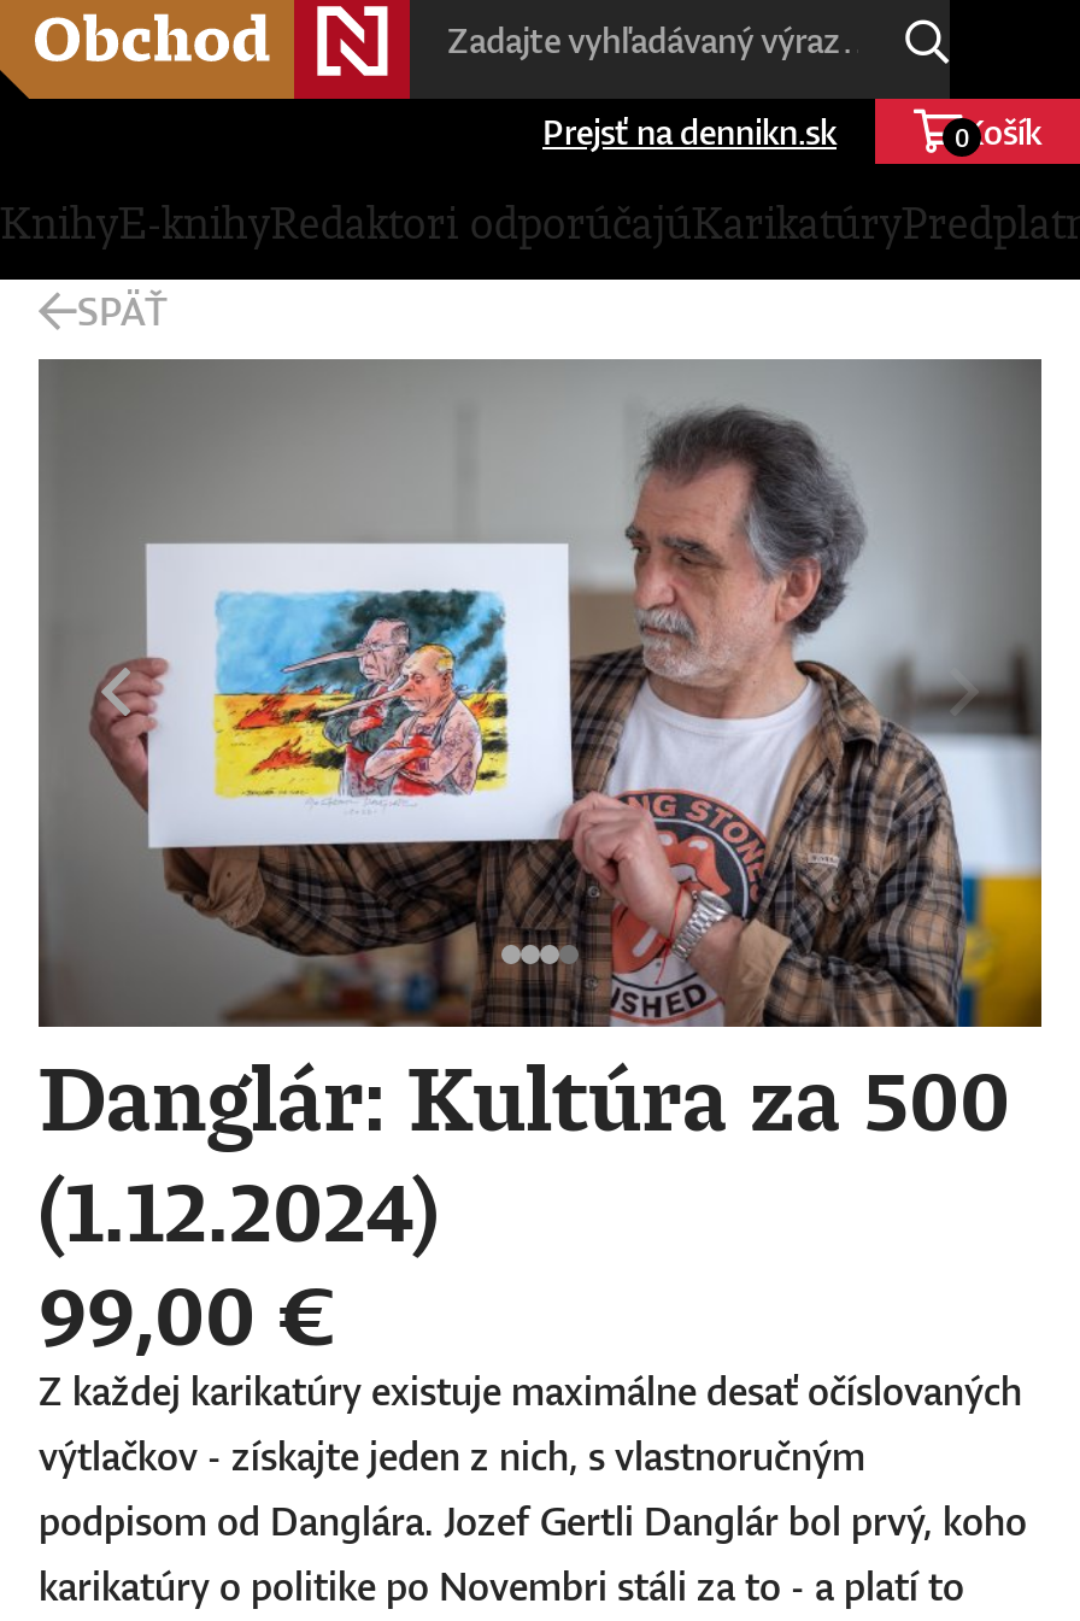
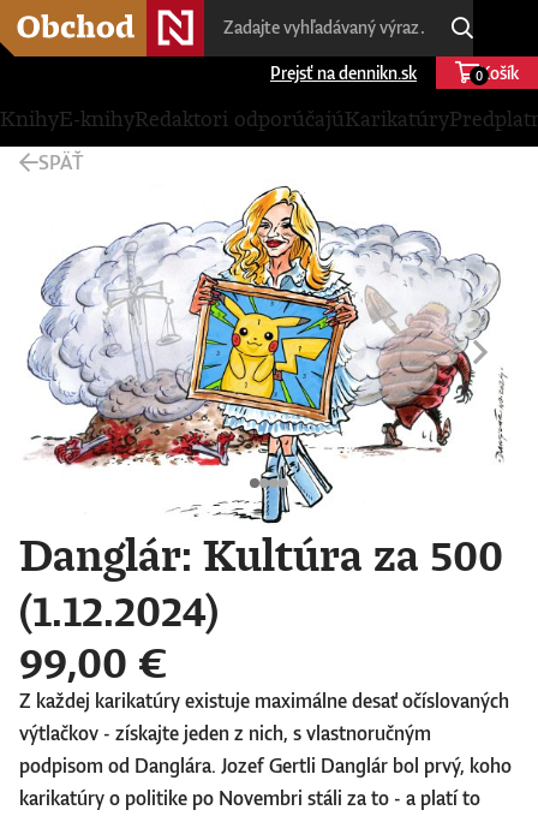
- [image]
+ [image]
